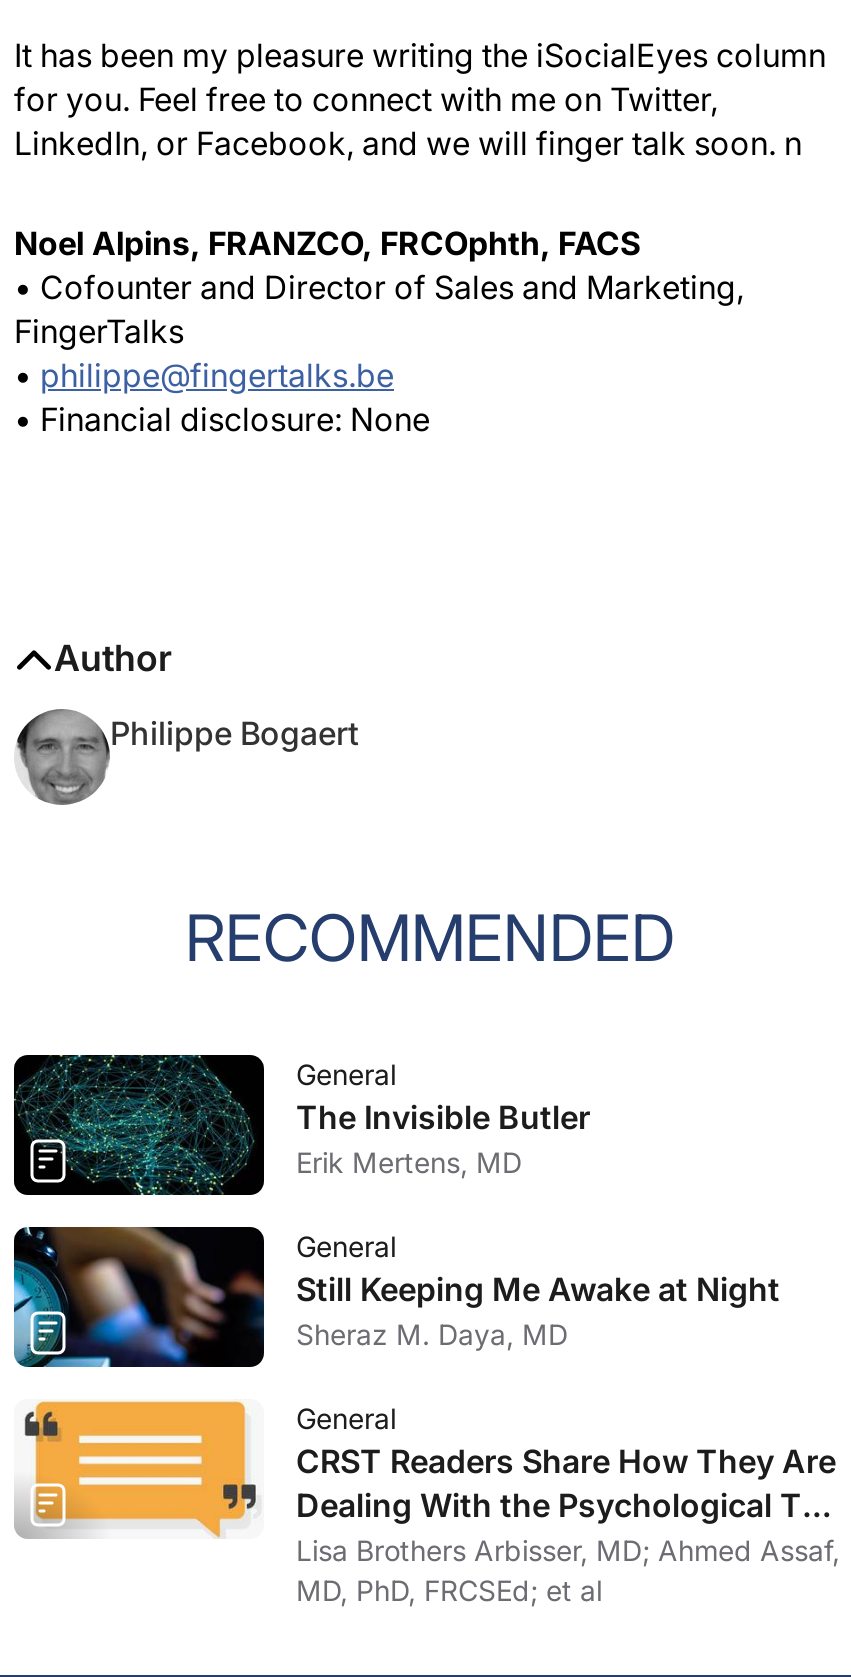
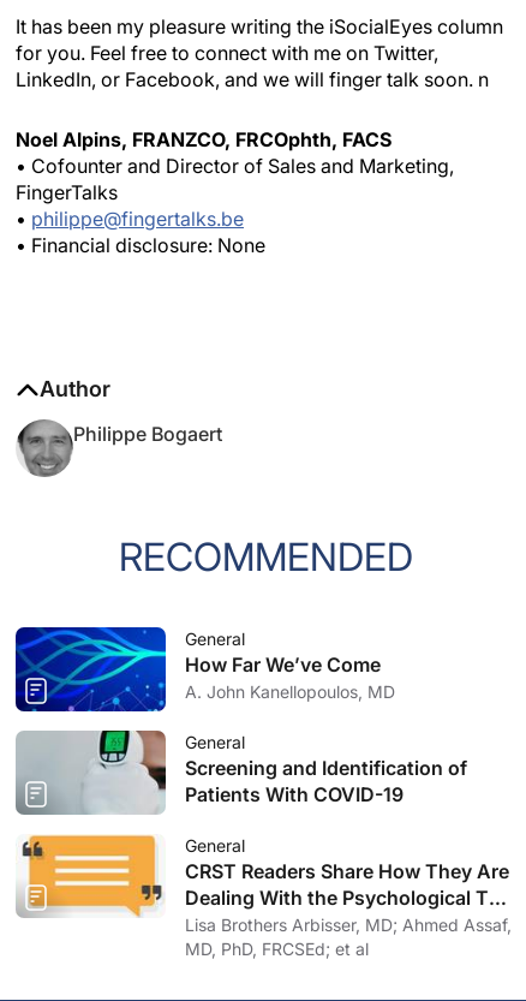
- [image]
- The Invisible Butler
- Erik Mertens, MD
+ [image]
+ How Far We’ve Come
+ A. John Kanellopoulos, MD

- [image]
- Still Keeping Me Awake at Night
- Sheraz M. Daya, MD
+ [image]
+ Screening and Identification of
+ Patients With COVID-19
